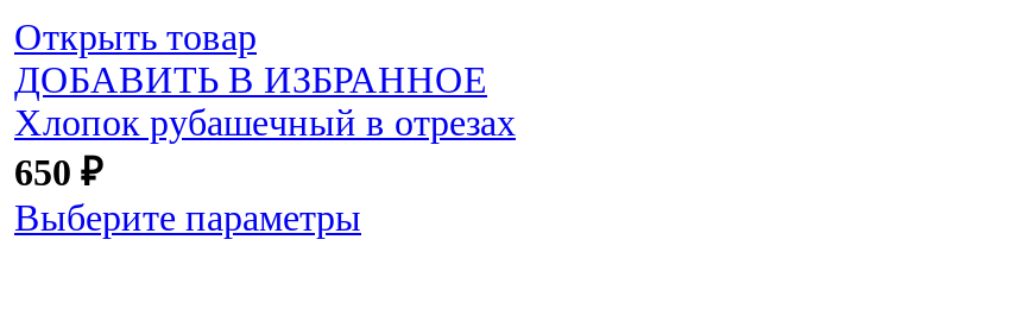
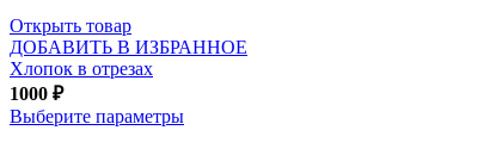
- Хлопок рубашечный в отрезах
- 650 ₽
+ Хлопок в отрезах
+ 1000 ₽
